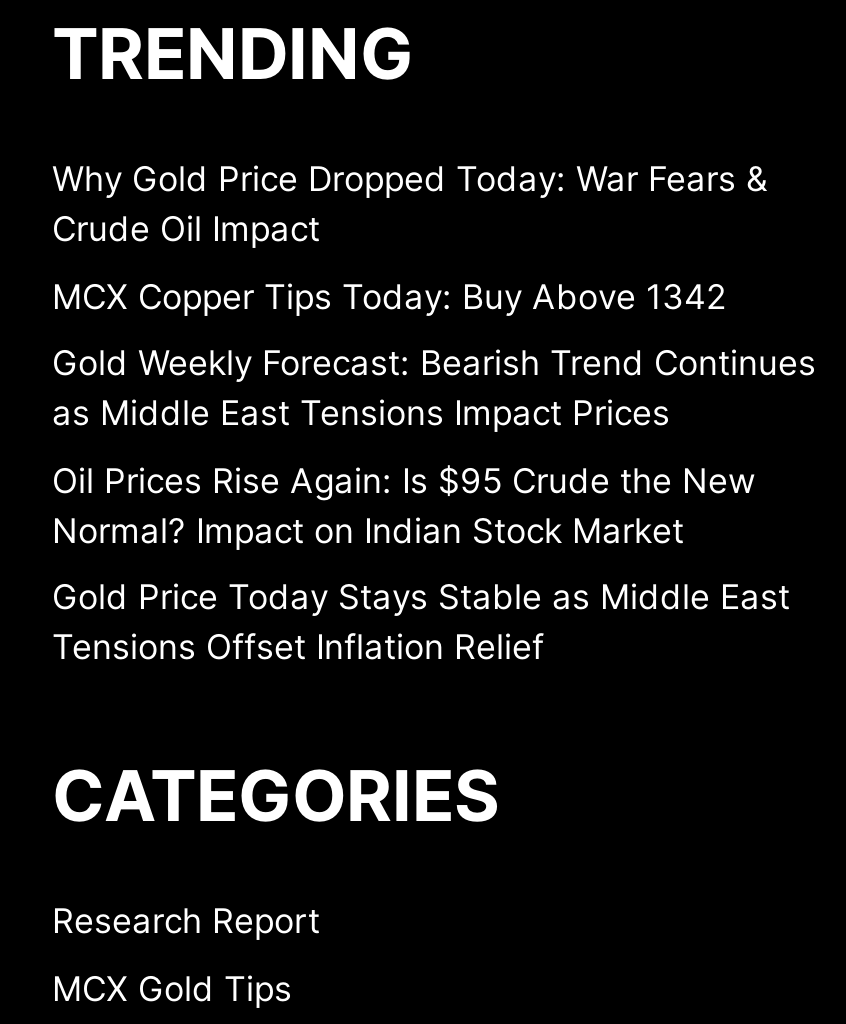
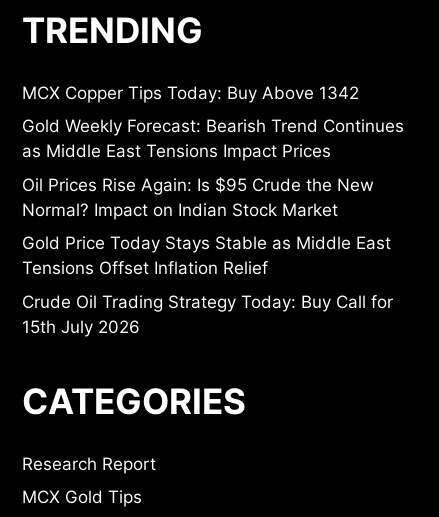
- Why Gold Price Dropped Today: War Fears &
- Crude Oil Impact

moved up: MCX Copper Tips Today: Buy Above 1342 | Gold Weekly Forecast: Bearish Trend Continues | as Middle East Tensions Impact Prices | Oil Prices Rise Again: Is $95 Crude the New | Normal? Impact on Indian Stock Market | Gold Price Today Stays Stable as Middle East | Tensions Offset Inflation Relief

+ Crude Oil Trading Strategy Today: Buy Call for
+ 15th July 2026
